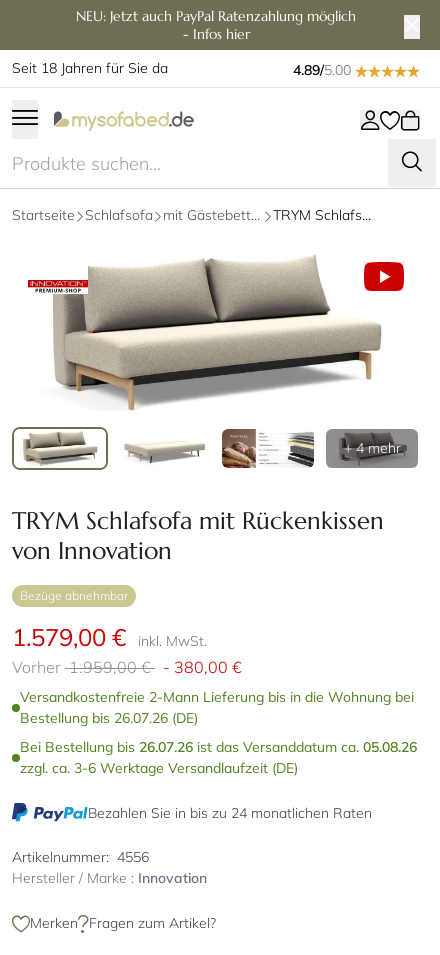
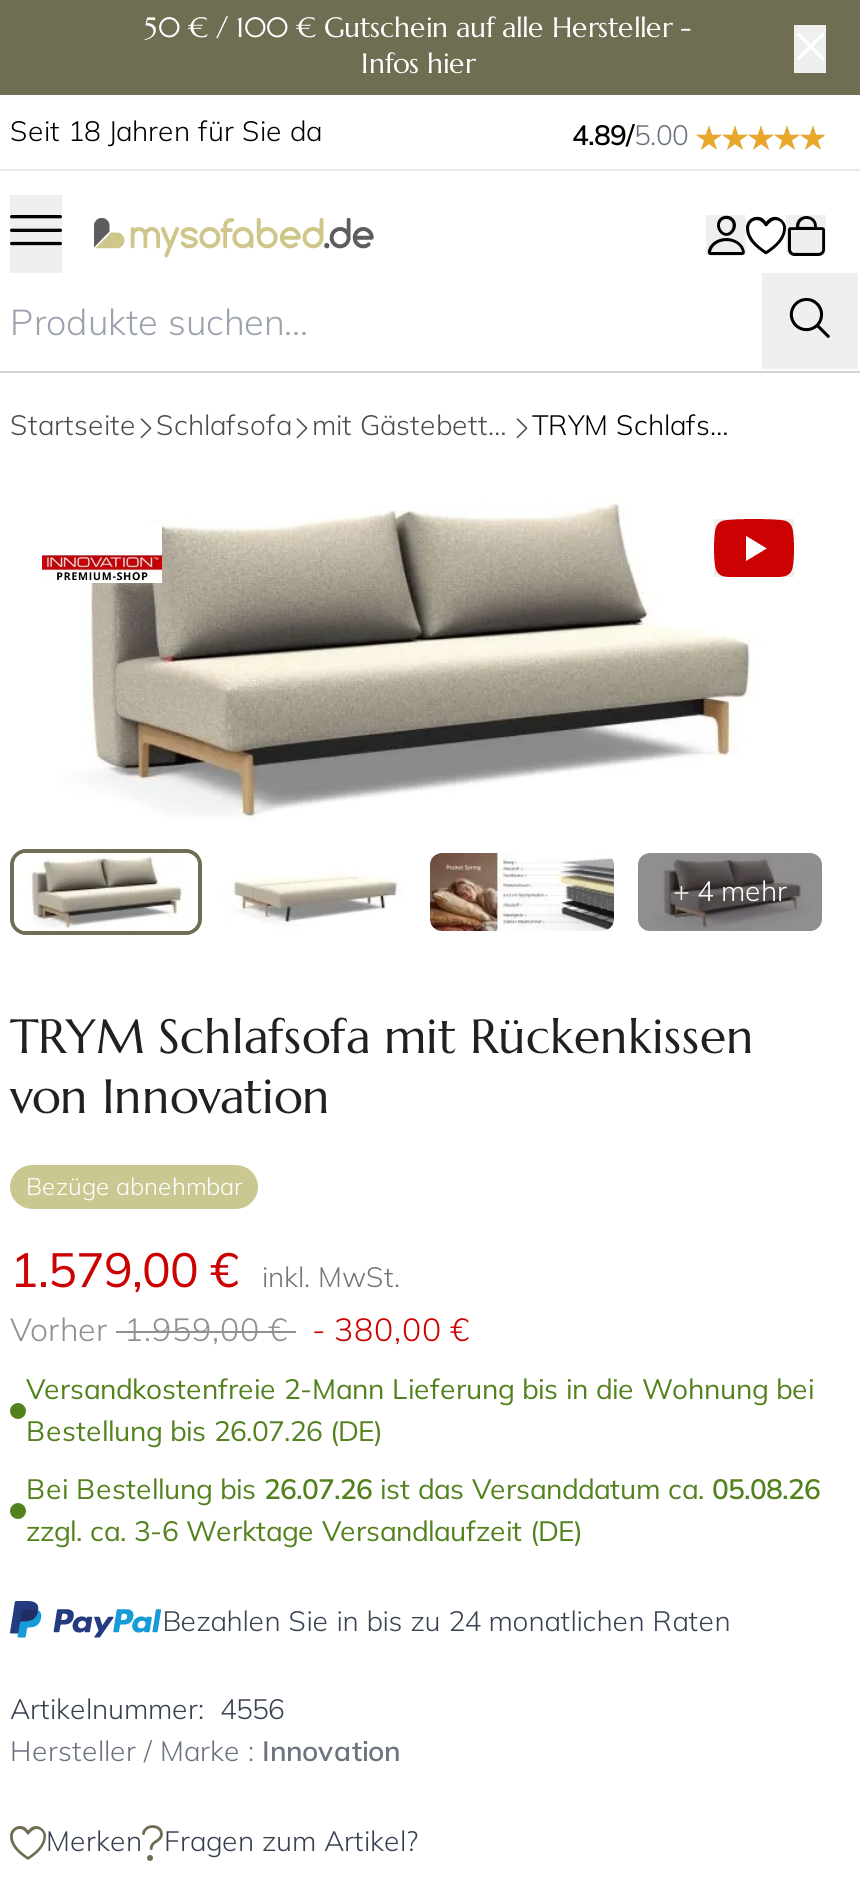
- NEU: Jetzt auch PayPal Ratenzahlung möglich
- - Infos hier
+ 50 € / 100 € Gutschein auf alle Hersteller -
+ Infos hier
